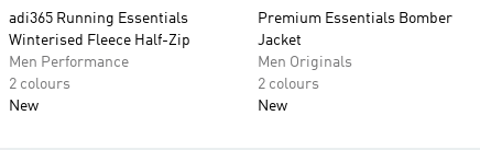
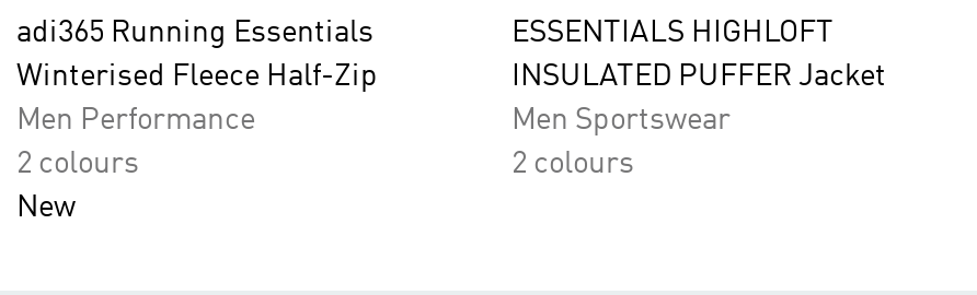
- Premium Essentials Bomber
- Jacket
- Men Originals
+ ESSENTIALS HIGHLOFT
+ INSULATED PUFFER Jacket
+ Men Sportswear

- New
